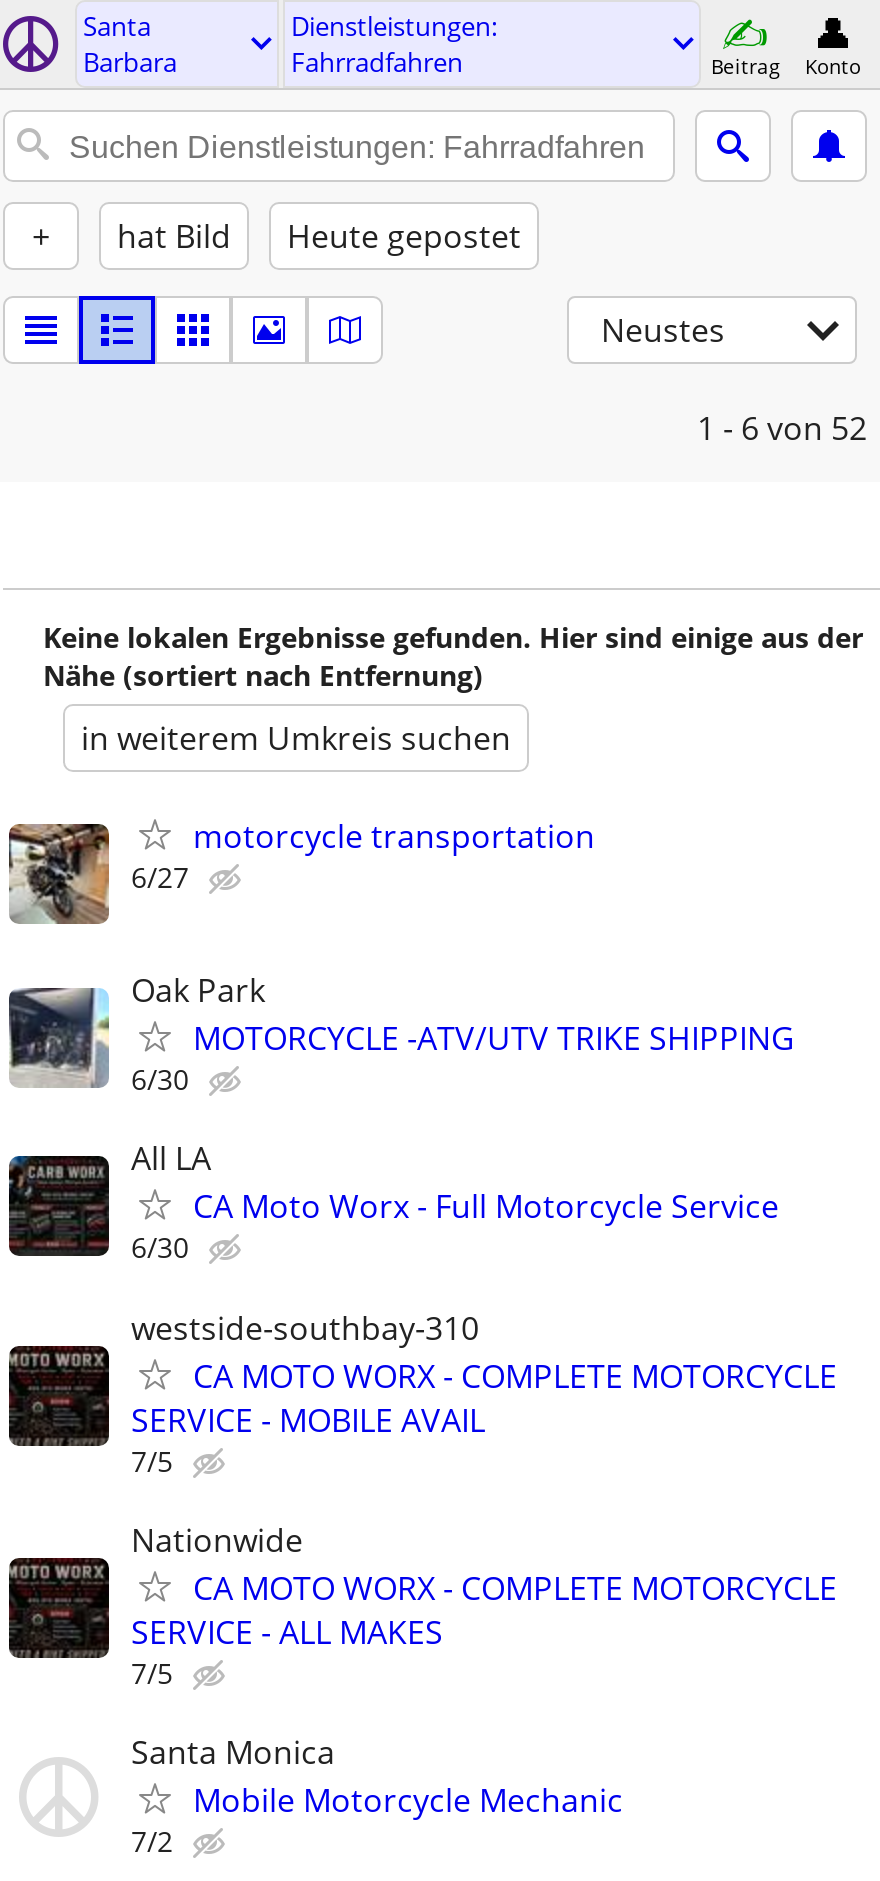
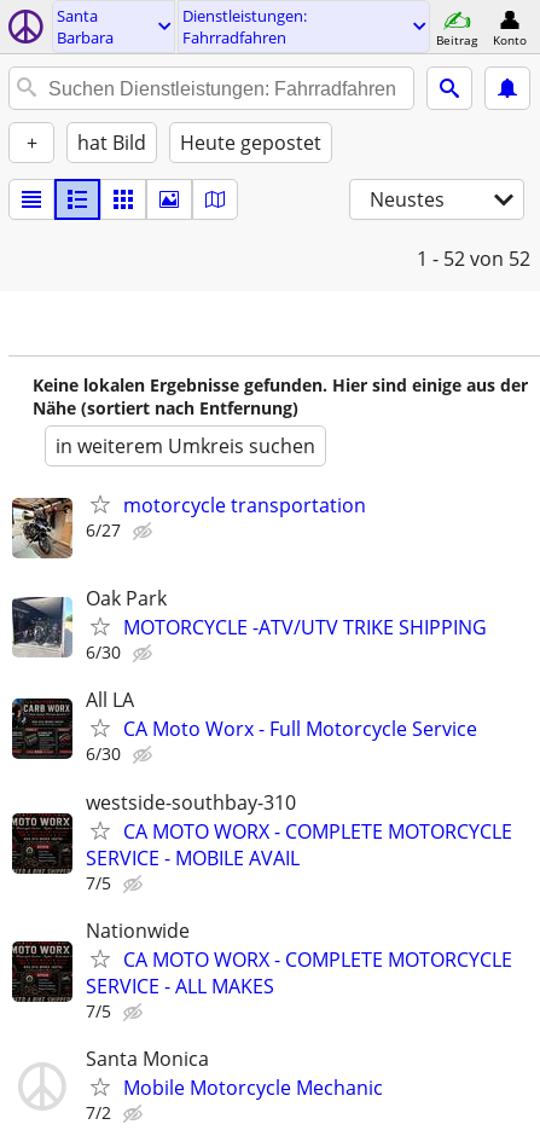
- 1 - 6 von 52
+ 1 - 52 von 52
